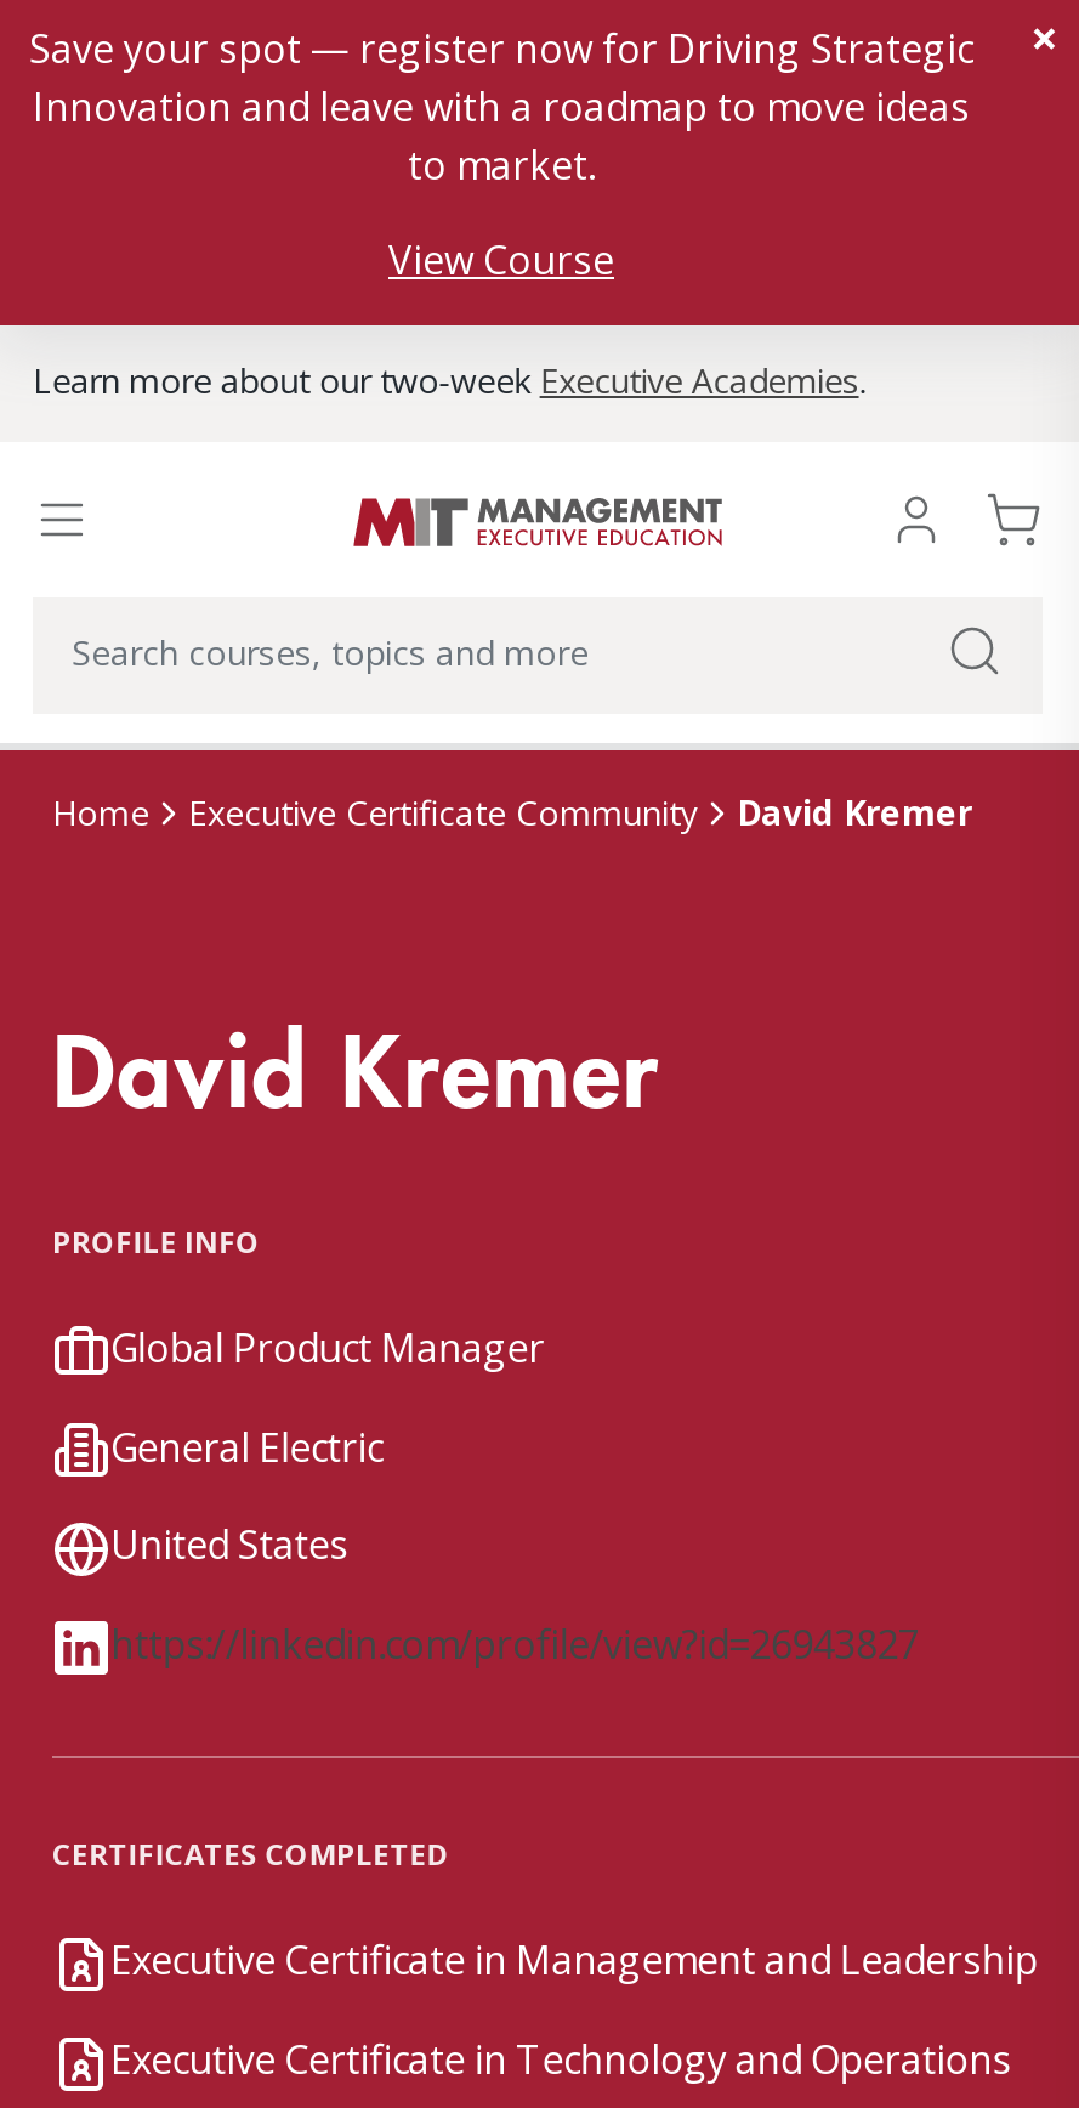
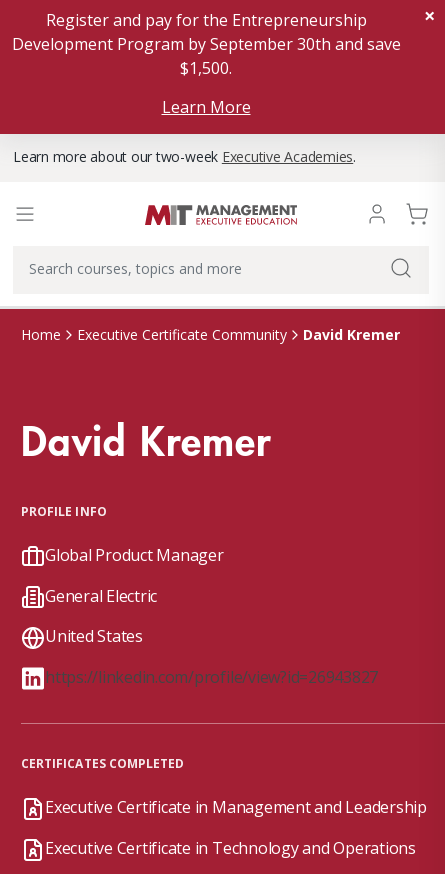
- Save your spot — register now for Driving Strategic
- Innovation and leave with a roadmap to move ideas
- to market.
+ Register and pay for the Entrepreneurship
+ Development Program by September 30th and save
+ $1,500.

- View Course
+ Learn More
